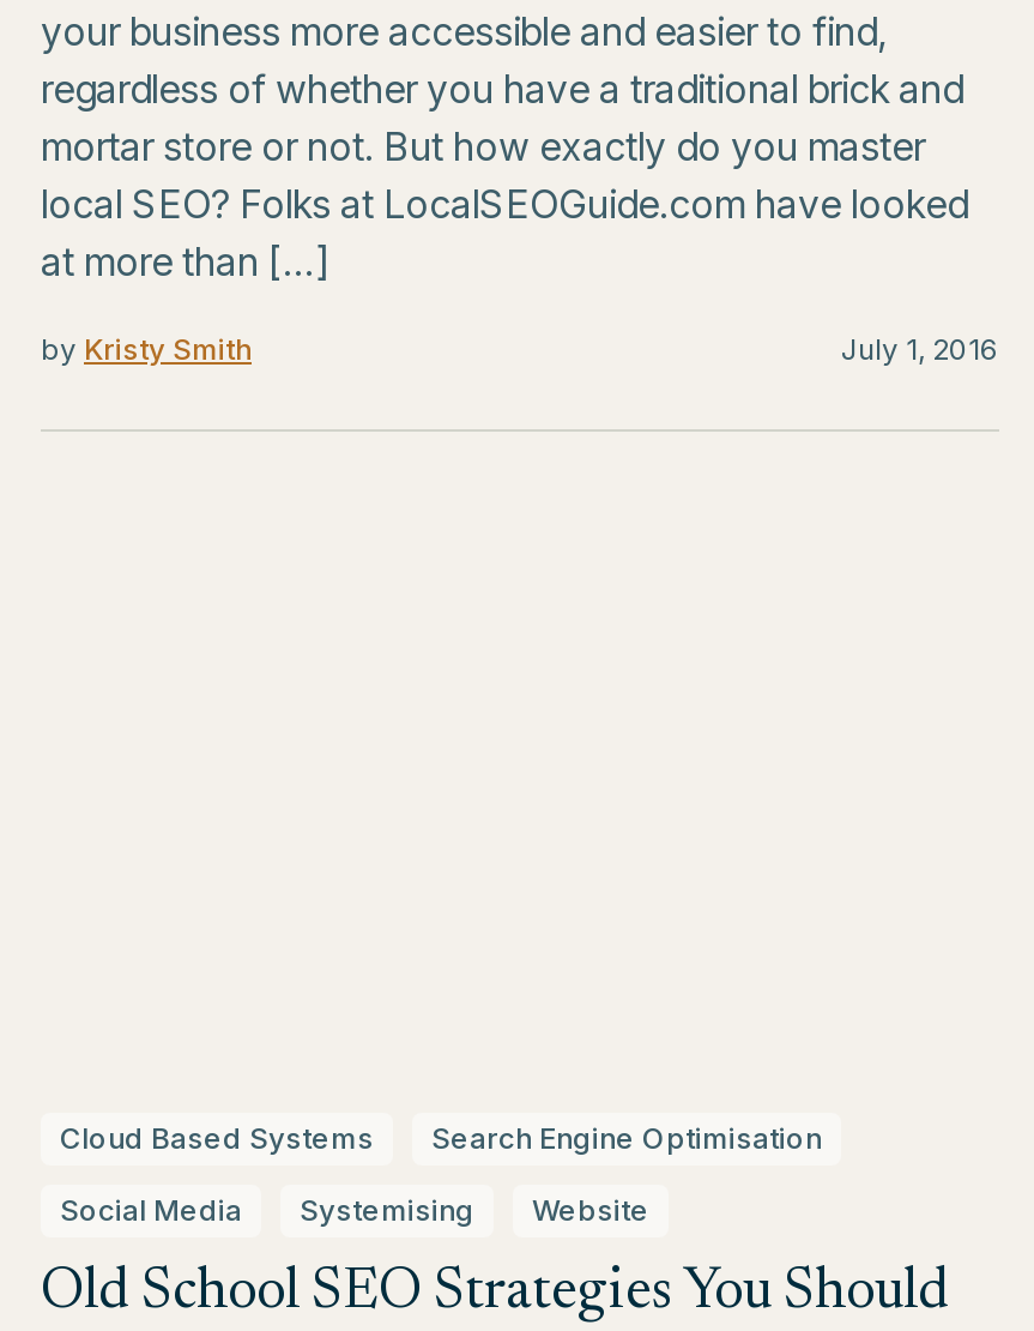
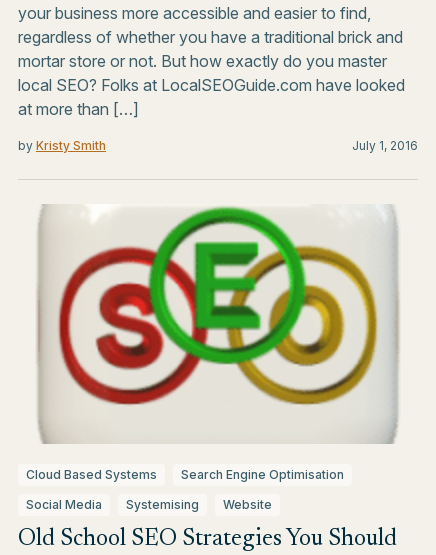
+ [image]
